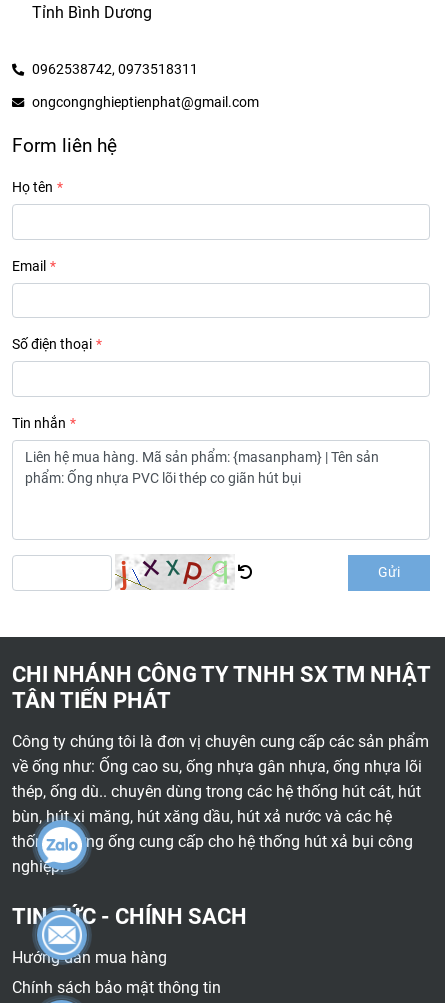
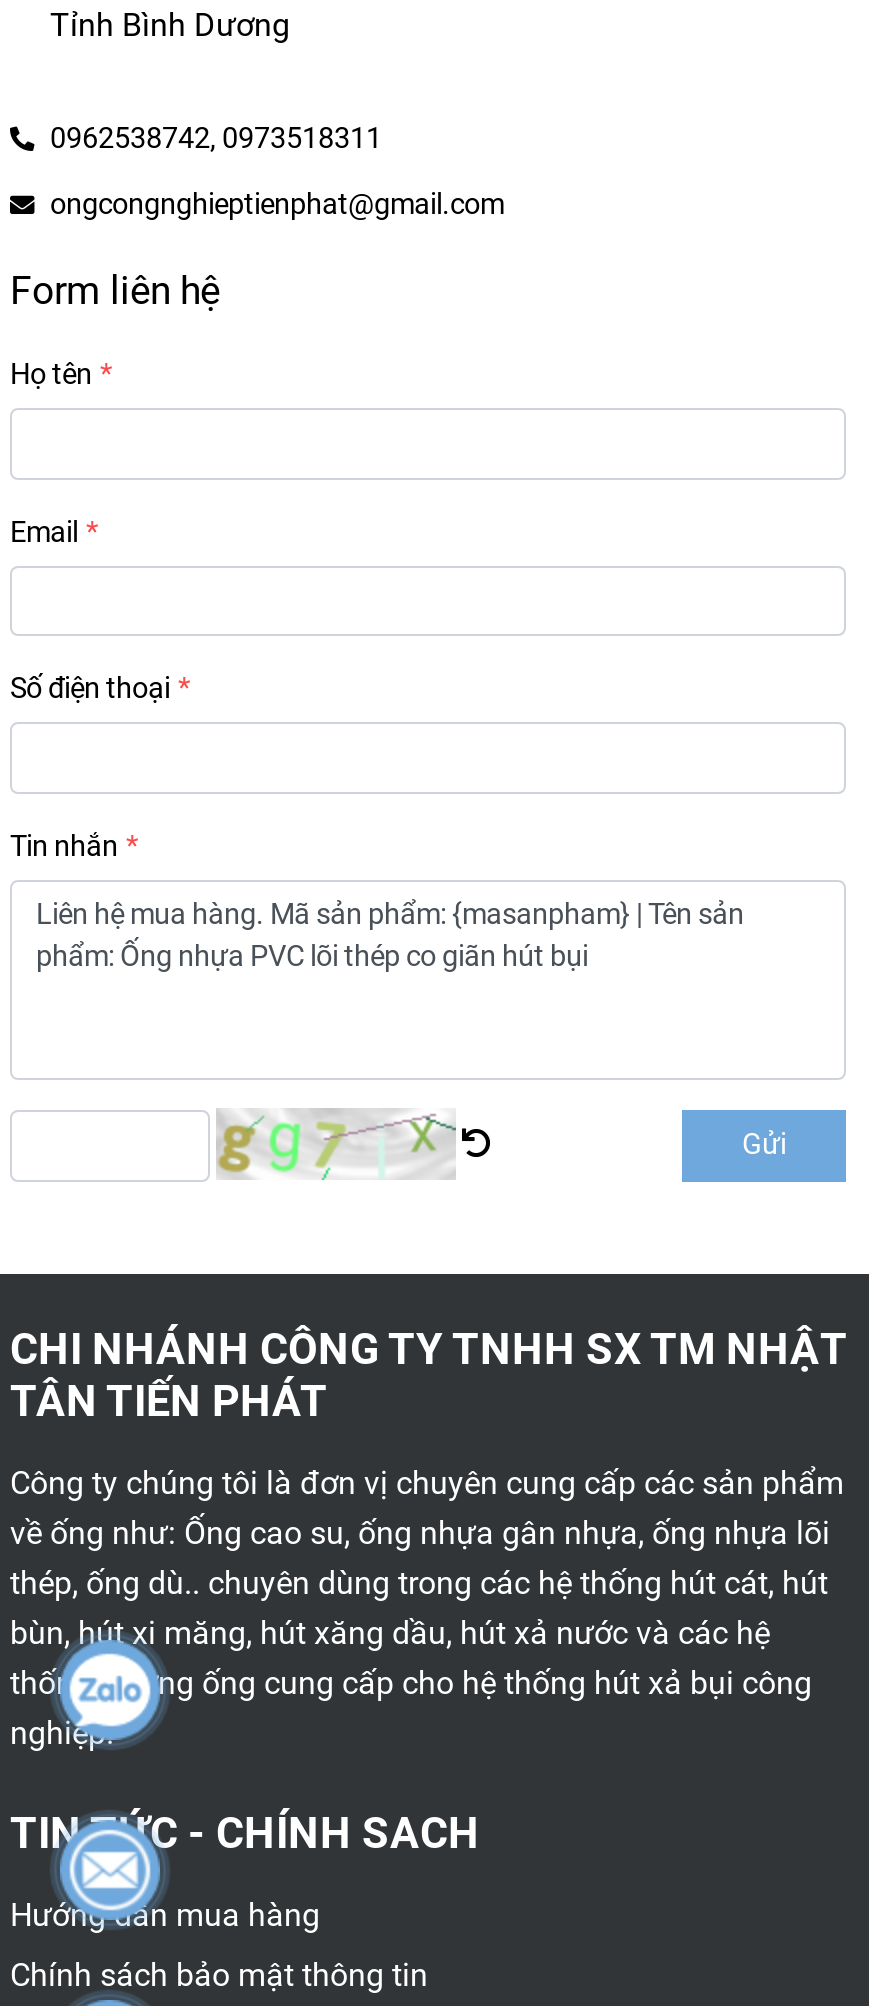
- [image]
+ [image]
